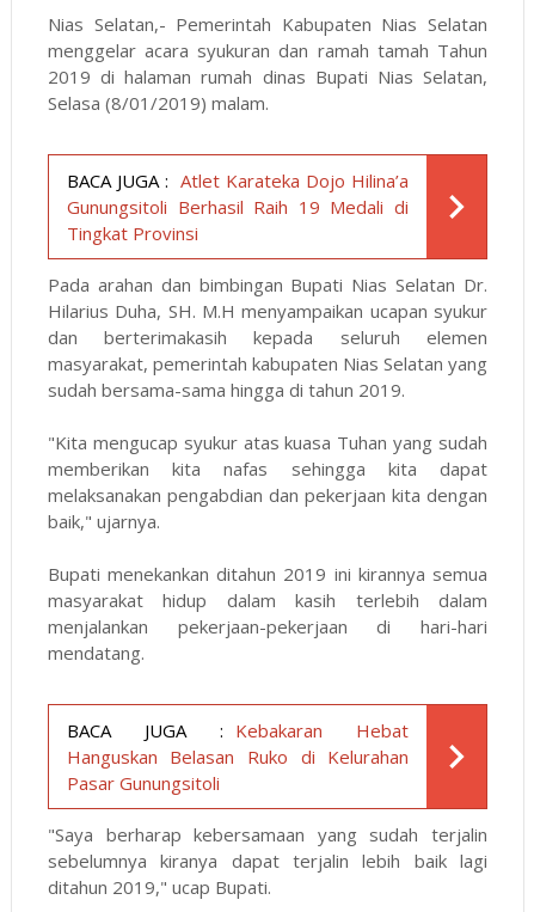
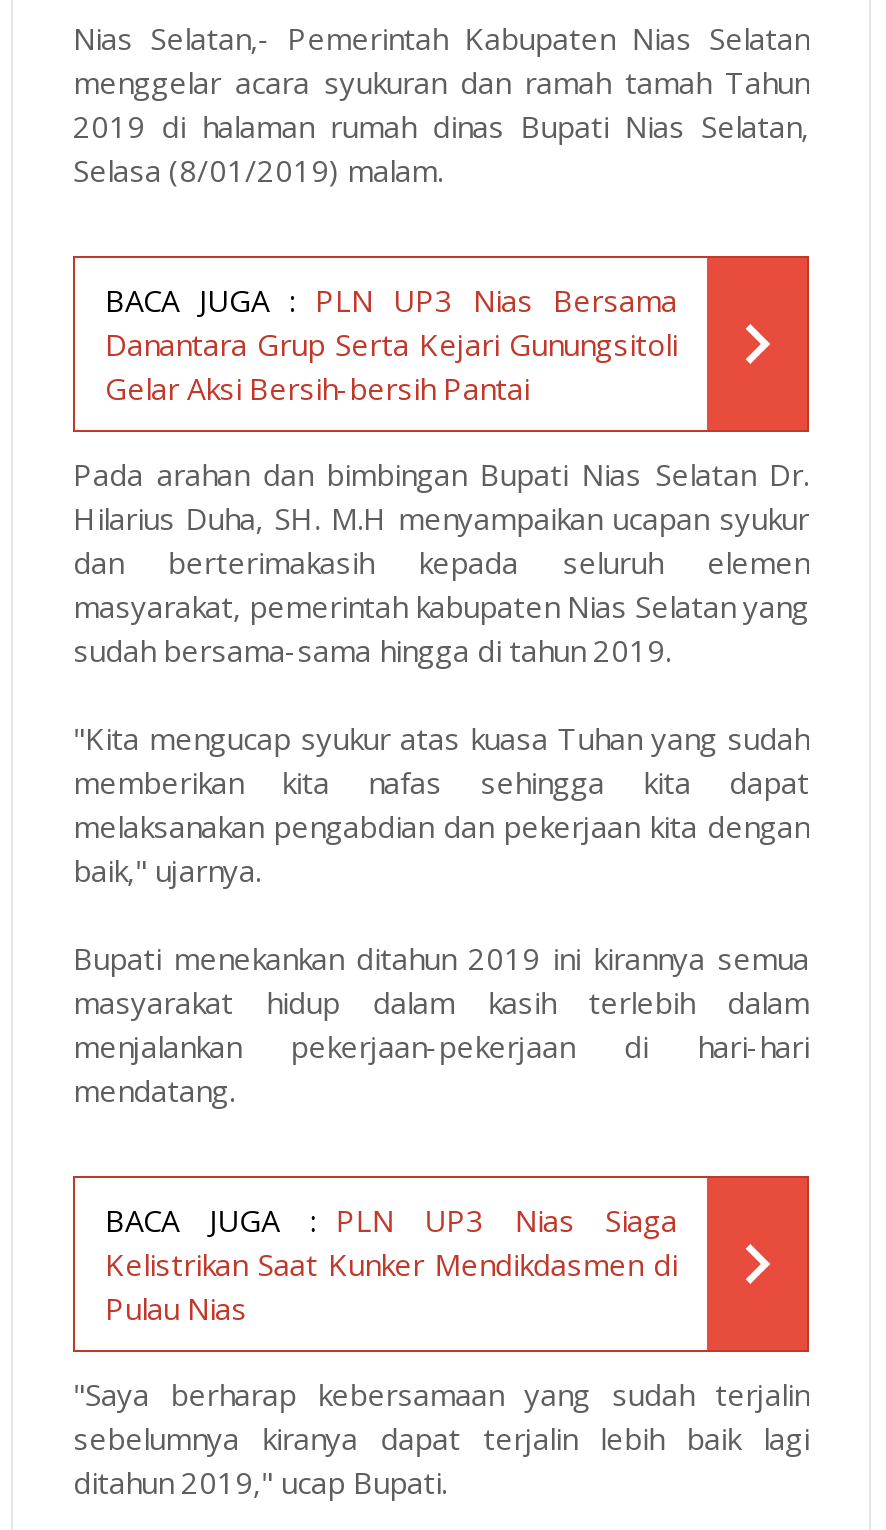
- BACA JUGA : Atlet Karateka Dojo Hilina’a
- Gunungsitoli Berhasil Raih 19 Medali di
- Tingkat Provinsi
+ BACA JUGA : PLN UP3 Nias Bersama
+ Danantara Grup Serta Kejari Gunungsitoli
+ Gelar Aksi Bersih-bersih Pantai

- BACA JUGA : Kebakaran Hebat
- Hanguskan Belasan Ruko di Kelurahan
- Pasar Gunungsitoli
+ BACA JUGA : PLN UP3 Nias Siaga
+ Kelistrikan Saat Kunker Mendikdasmen di
+ Pulau Nias
